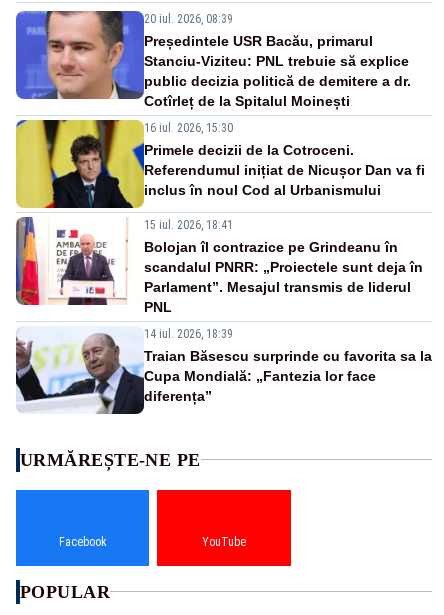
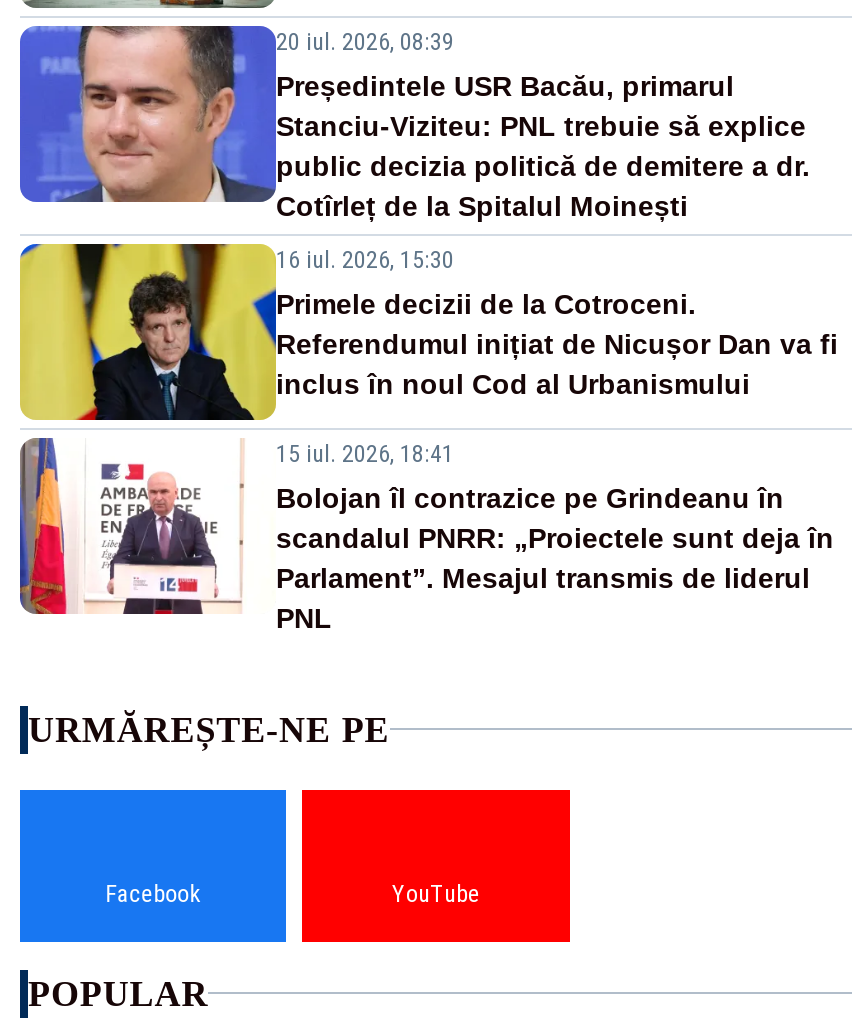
- [image]
- 14 iul. 2026, 18:39
- Traian Băsescu surprinde cu favorita sa la
- Cupa Mondială: „Fantezia lor face
- diferența”
